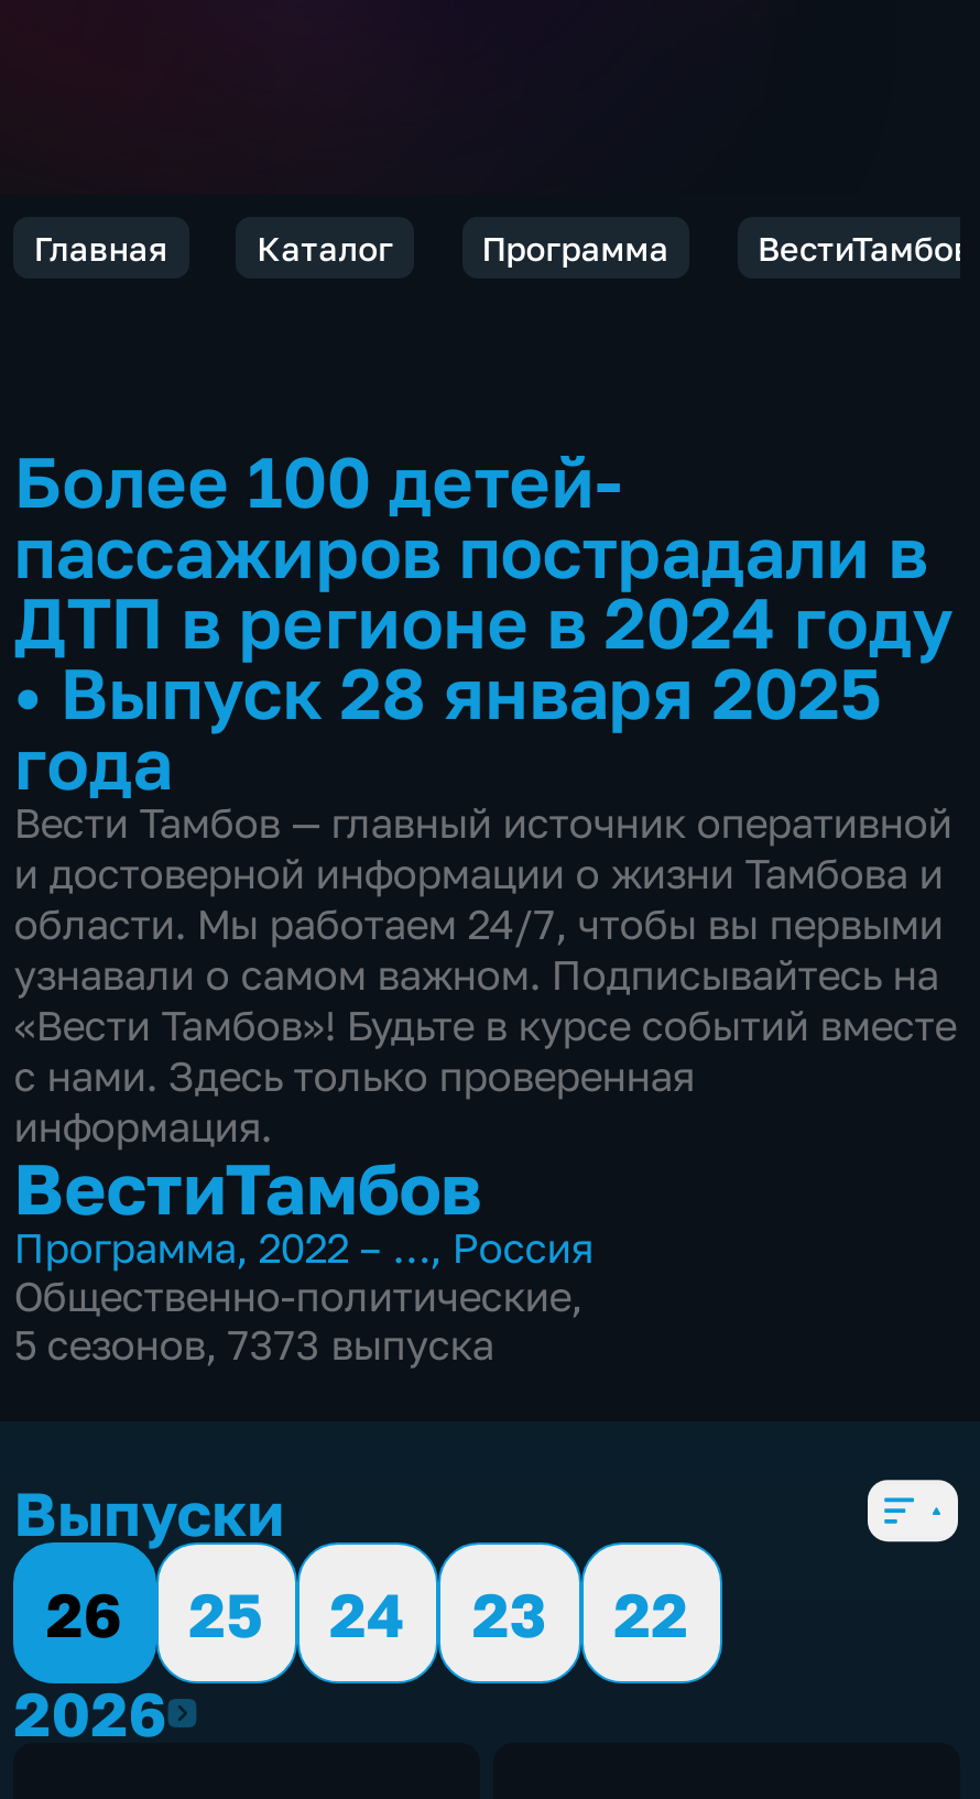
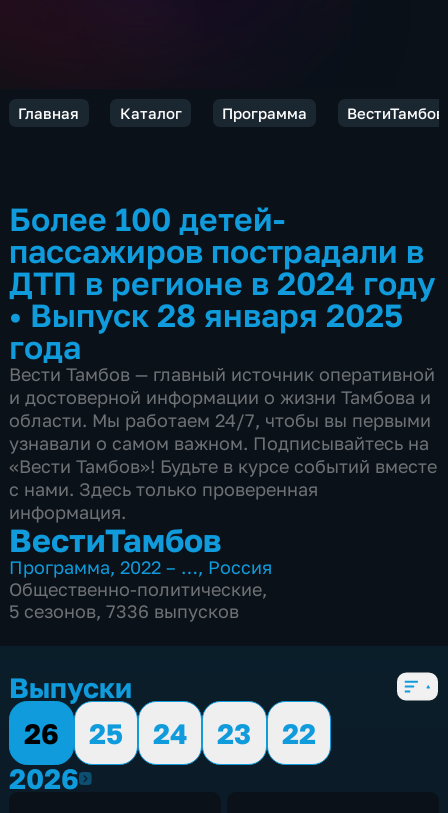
- 5 сезонов, 7373 выпуска
+ 5 сезонов, 7336 выпусков
